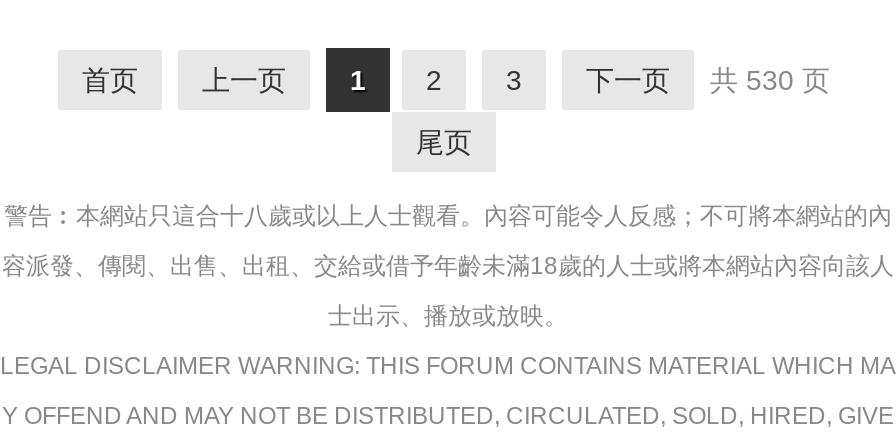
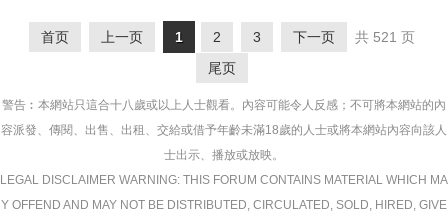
- 首页 上一页 1 2 3 下一页 共 530 页
+ 首页 上一页 1 2 3 下一页 共 521 页
